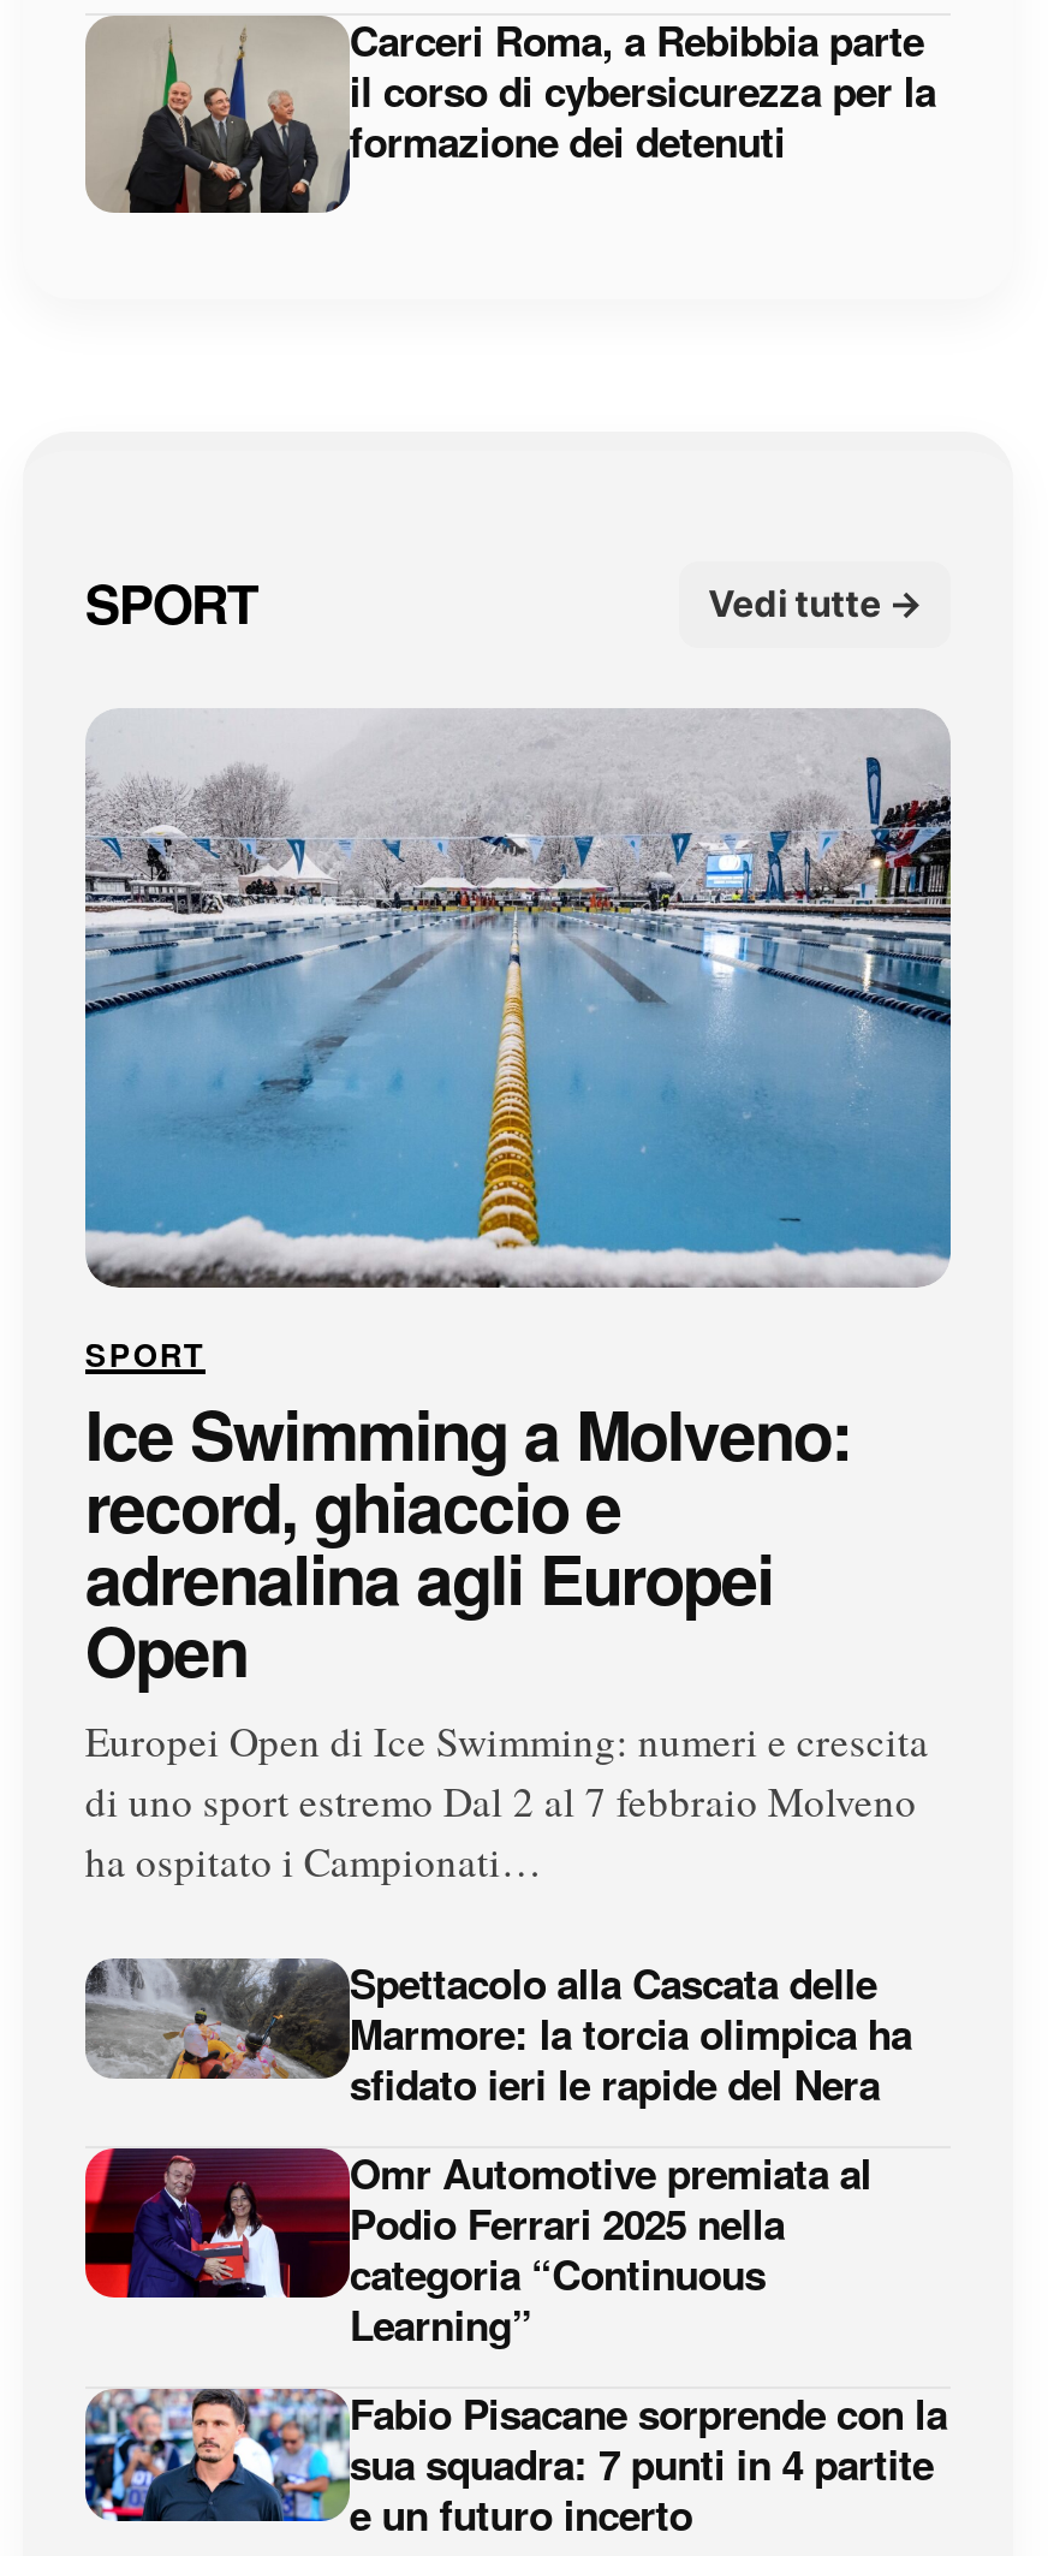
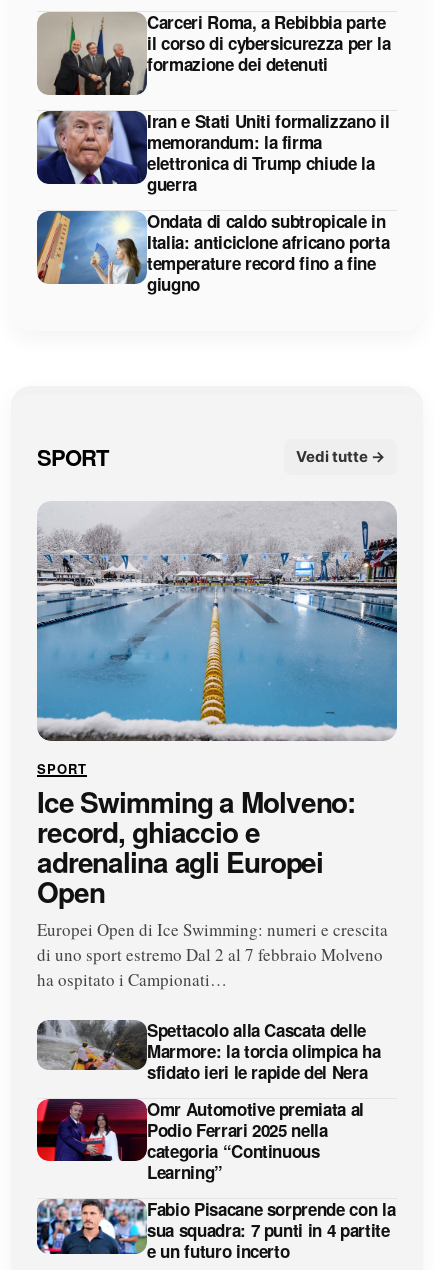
+ [image]
+ Iran e Stati Uniti formalizzano il
+ memorandum: la firma
+ elettronica di Trump chiude la
+ guerra
+ Ondata di caldo subtropicale in
+ Italia: anticiclone africano porta
+ temperature record fino a fine
+ giugno

+ [image]
